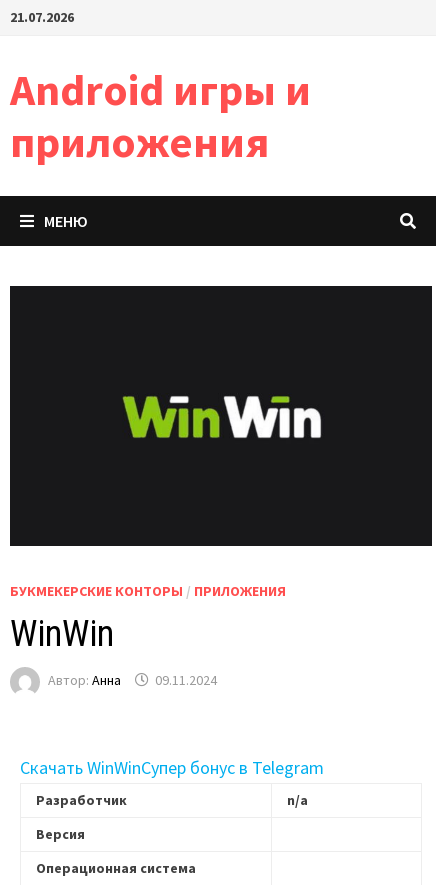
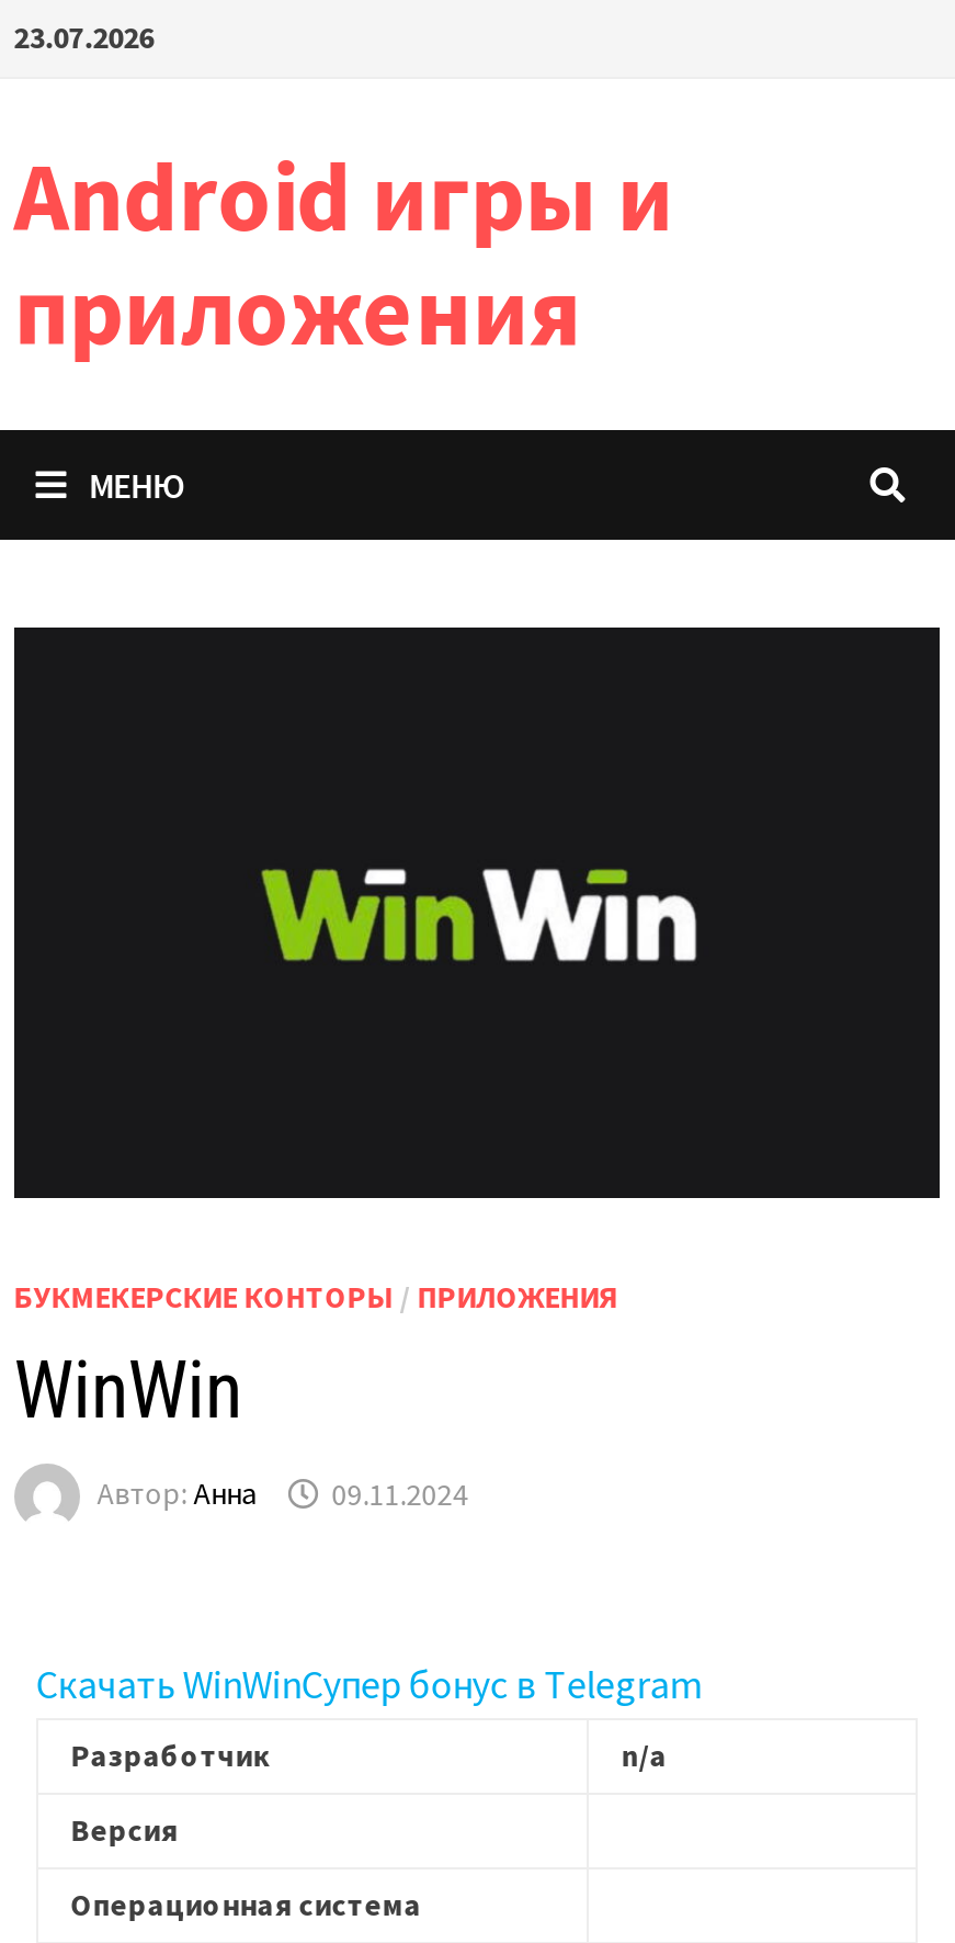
- 21.07.2026
+ 23.07.2026
